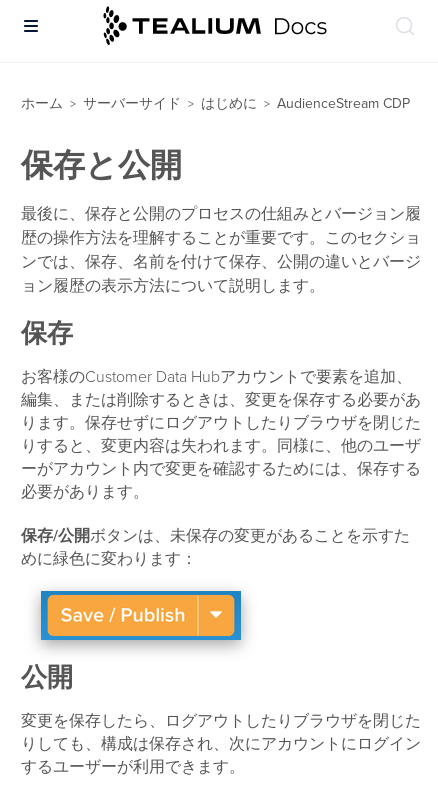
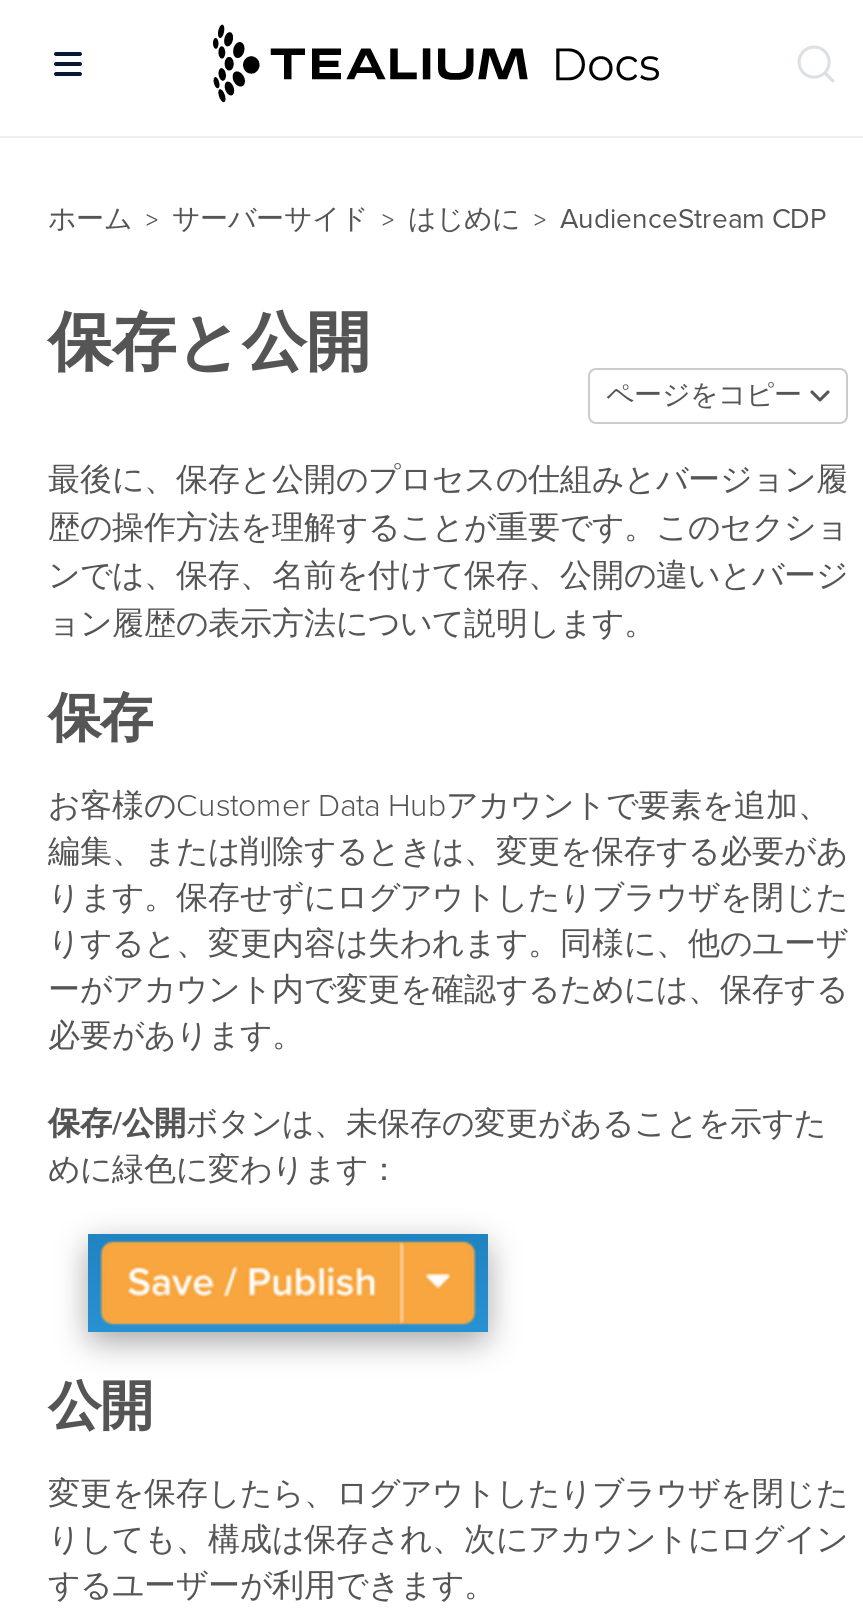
+ ページをコピー
